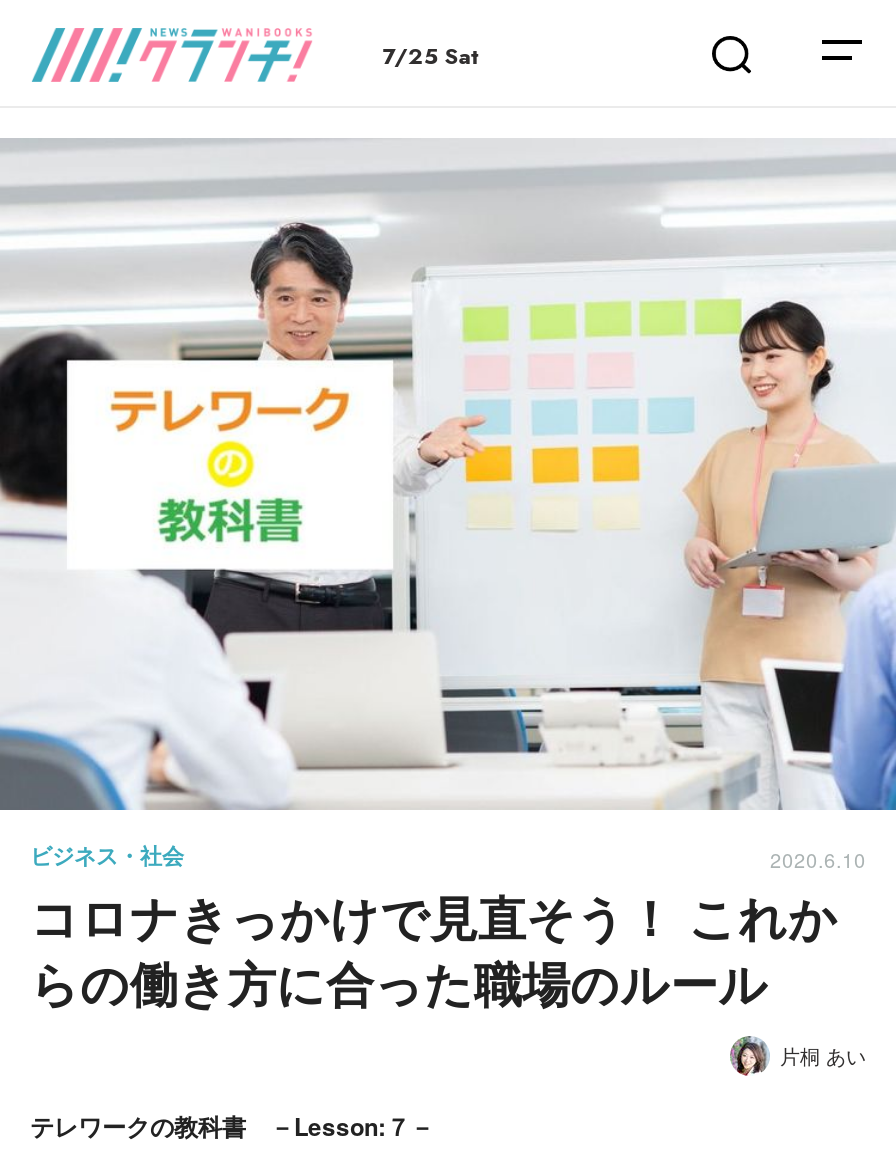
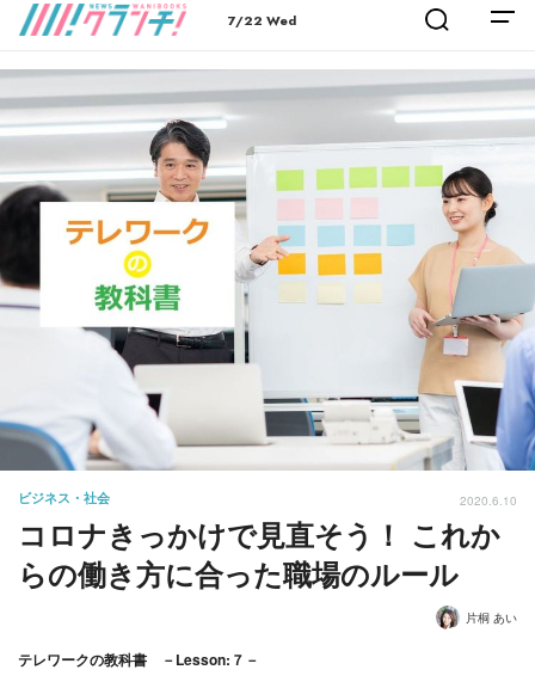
- 7/25 Sat
+ 7/22 Wed
